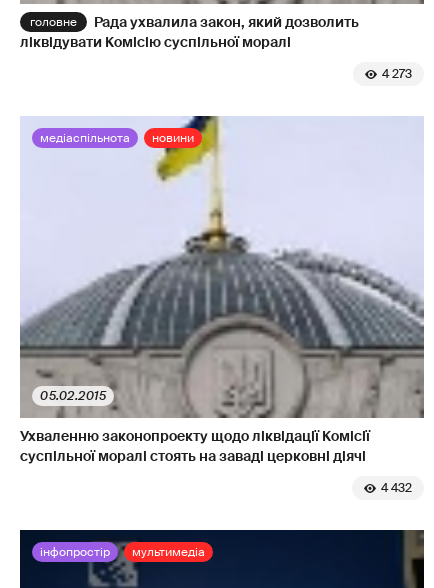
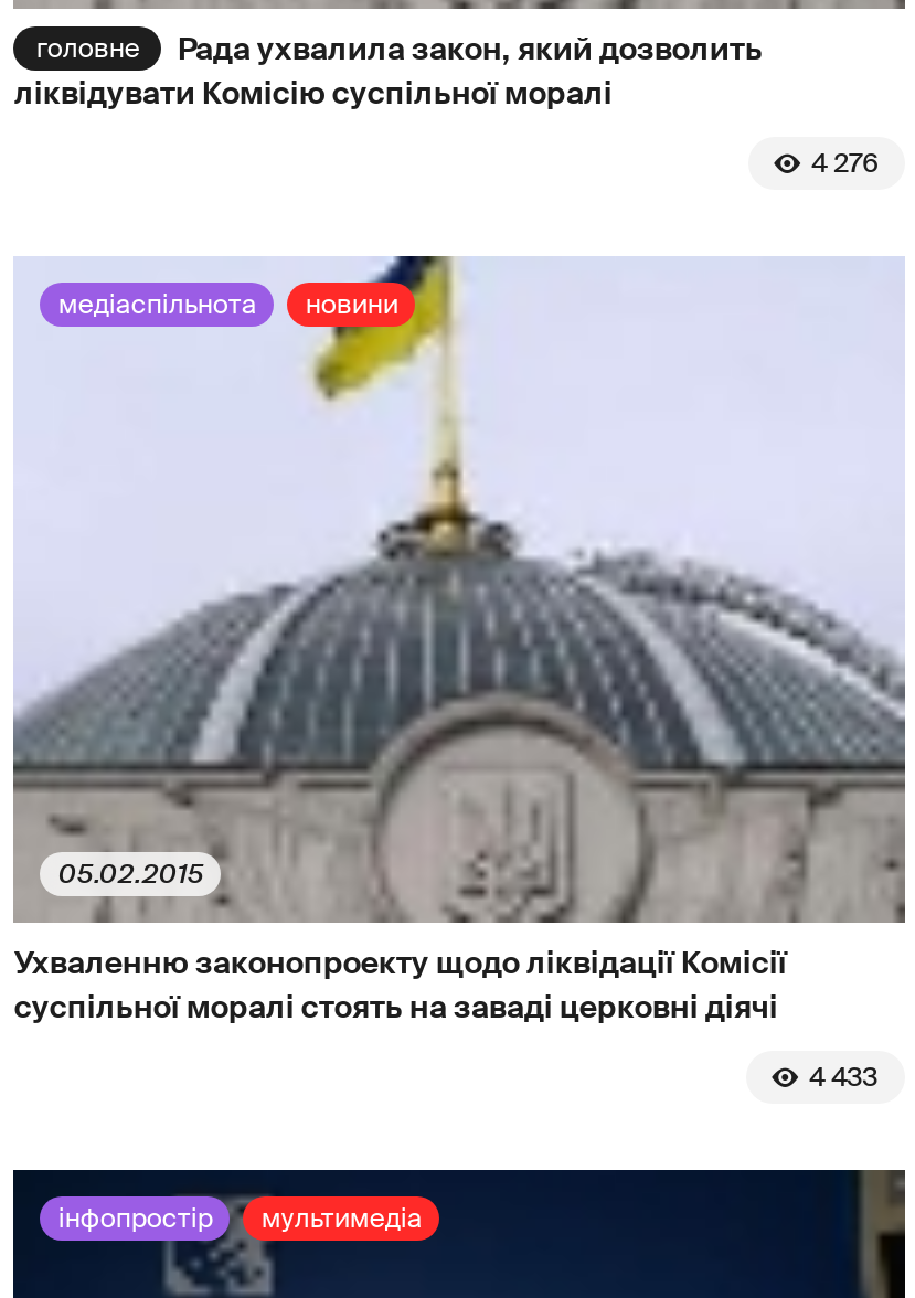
- 4 273
+ 4 276

- 4 432
+ 4 433
